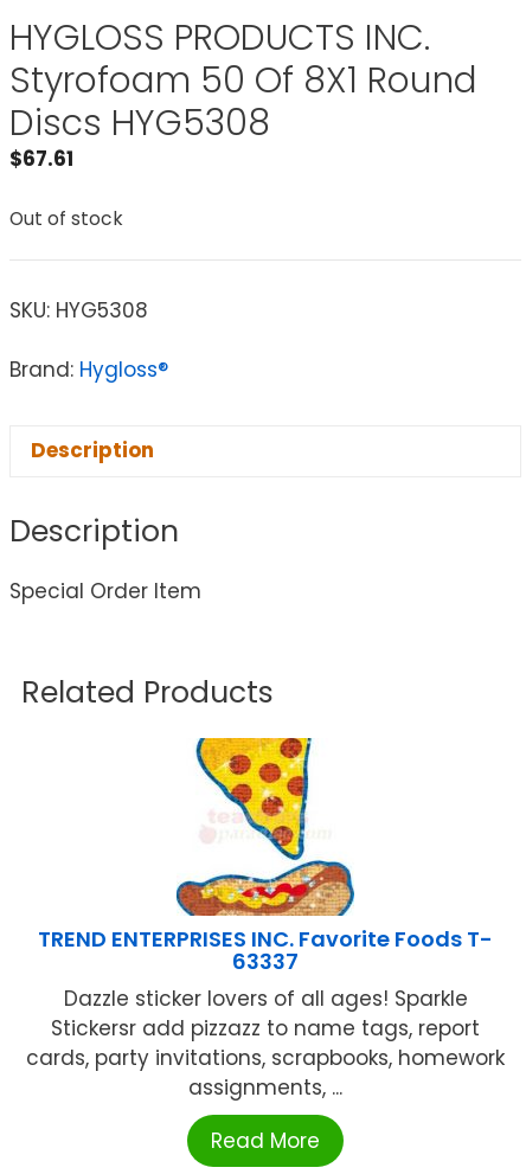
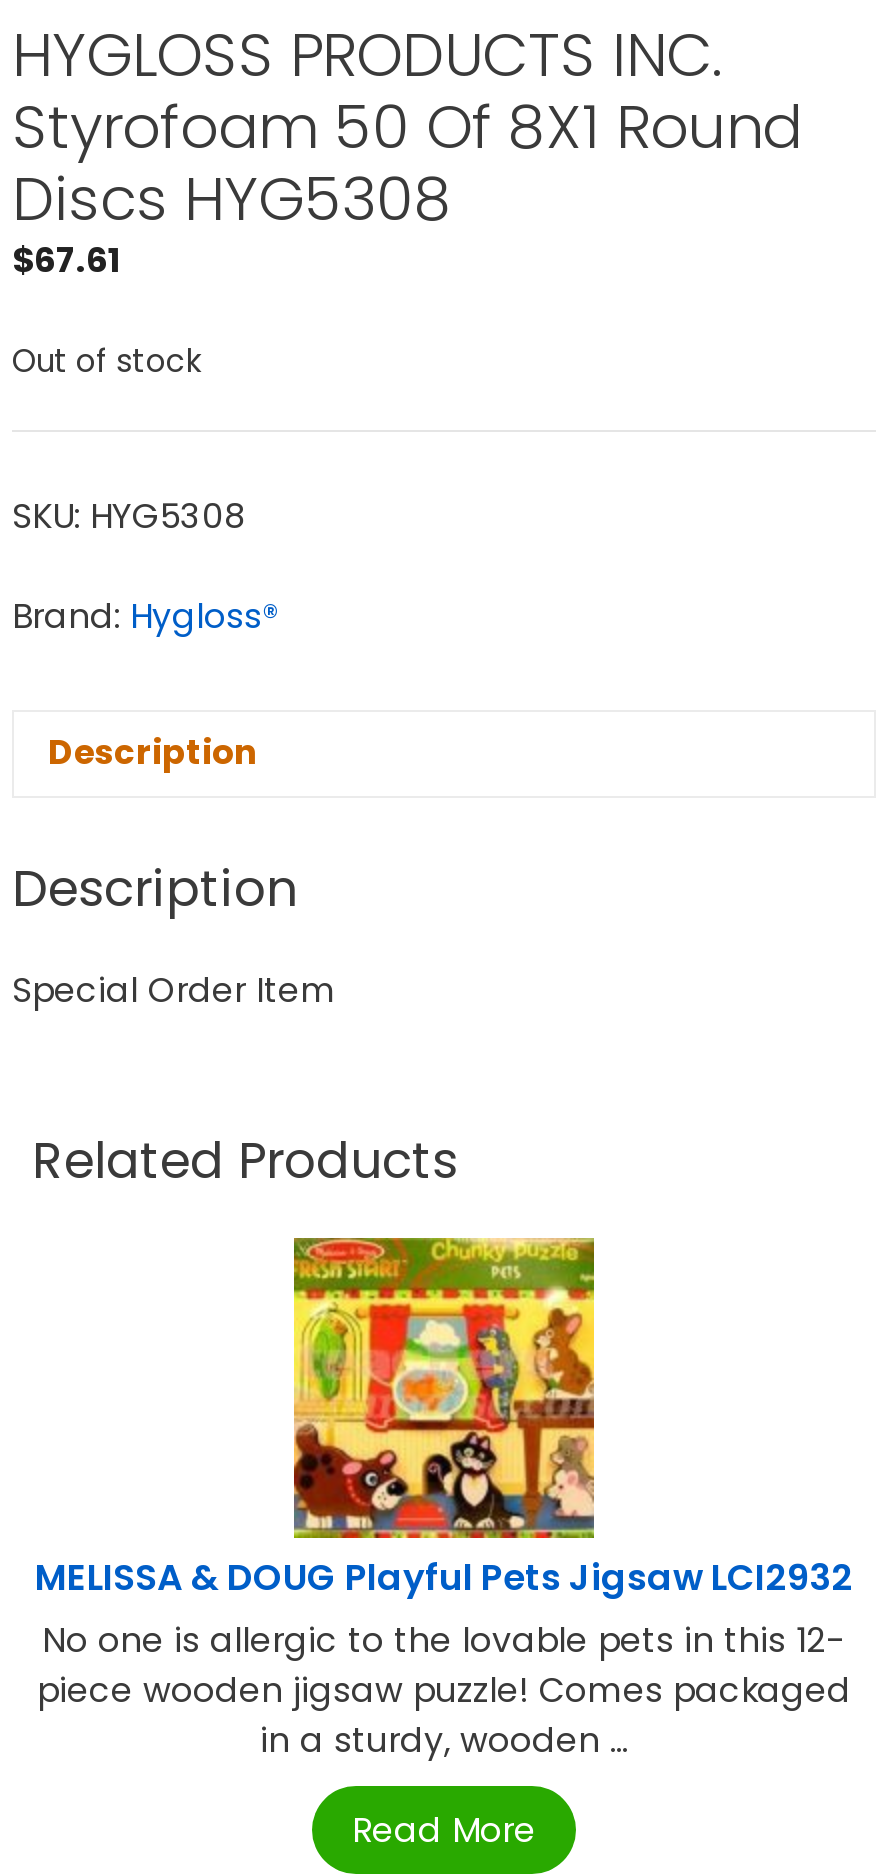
- [image]
+ [image]

- TREND ENTERPRISES INC. Favorite Foods T-
- 63337
- Dazzle sticker lovers of all ages! Sparkle
- Stickersr add pizzazz to name tags, report
- cards, party invitations, scrapbooks, homework
- assignments, ...
+ MELISSA & DOUG Playful Pets Jigsaw LCI2932
+ No one is allergic to the lovable pets in this 12-
+ piece wooden jigsaw puzzle! Comes packaged
+ in a sturdy, wooden ...
